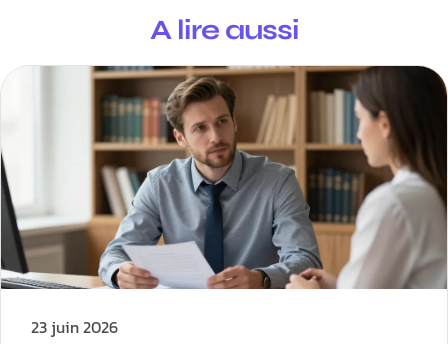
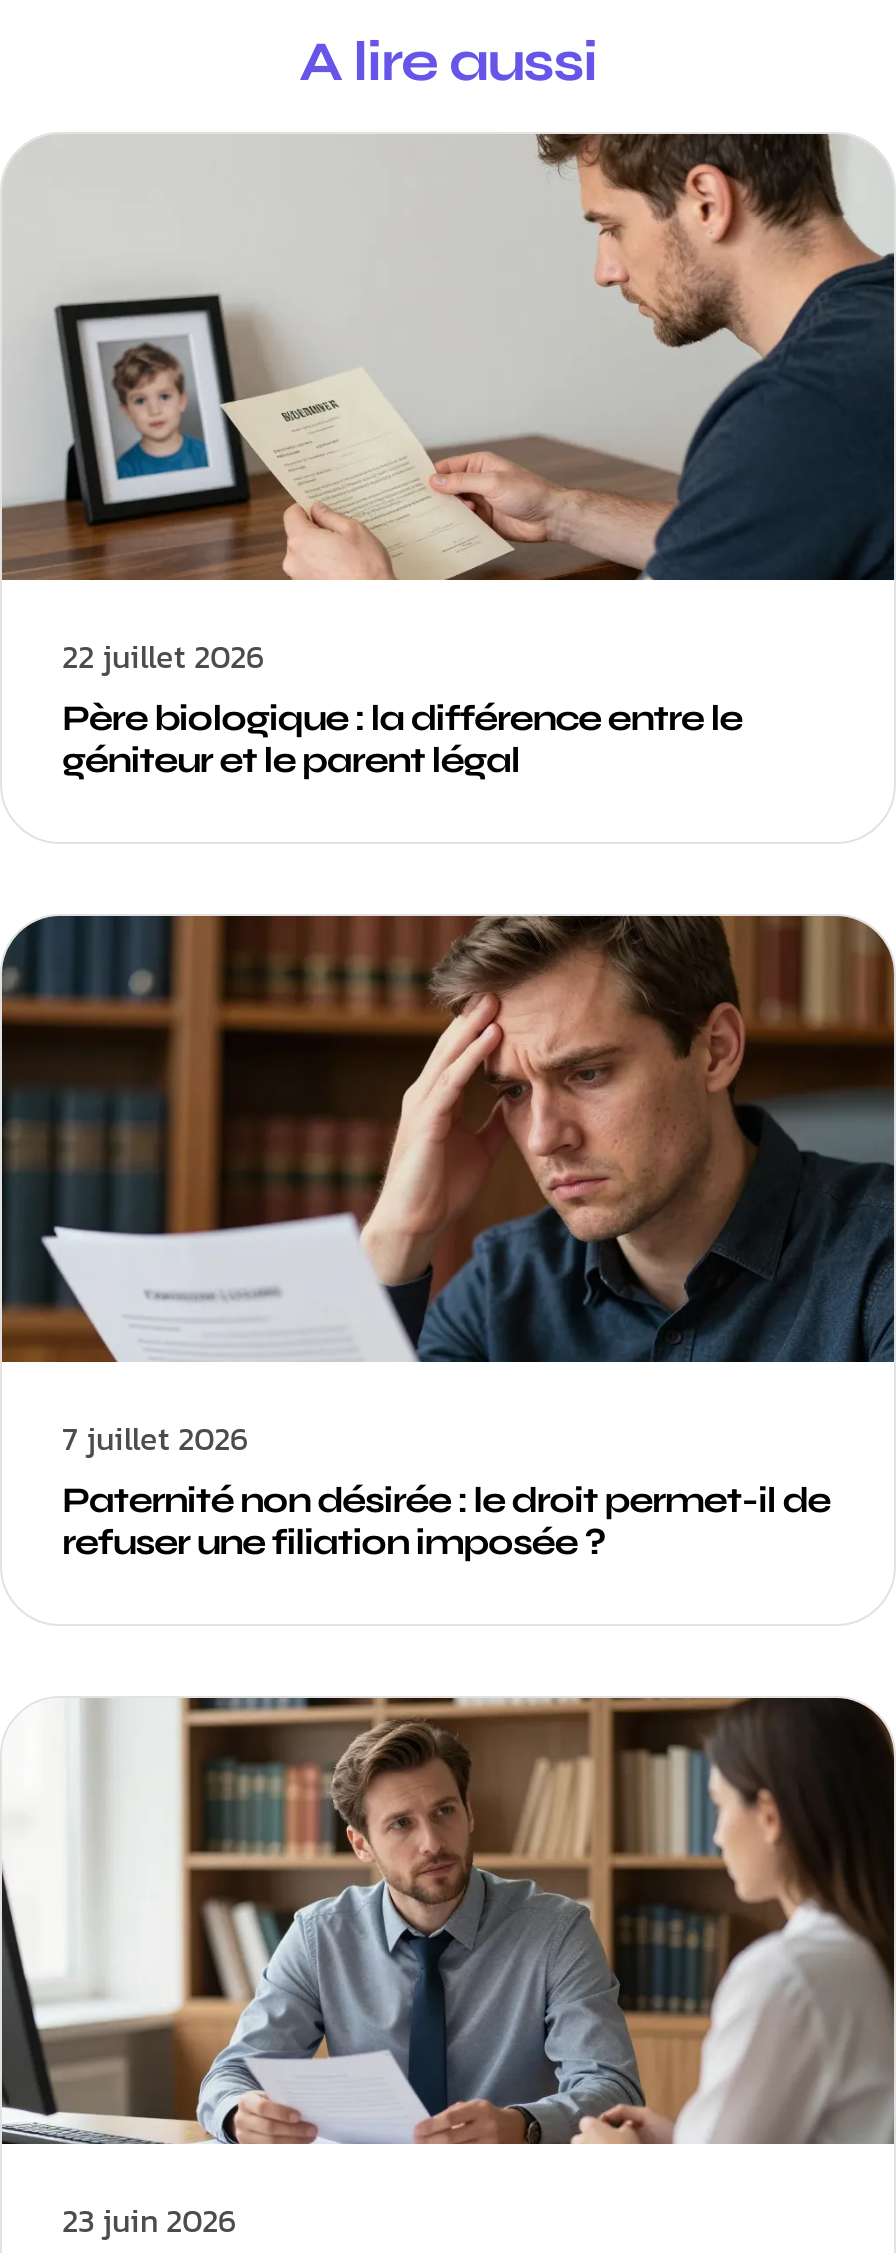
+ [image]
+ 22 juillet 2026

+ [image]
+ 7 juillet 2026

+ Père biologique : la différence entre le
+ géniteur et le parent légal

+ Paternité non désirée : le droit permet-il de
+ refuser une filiation imposée ?
